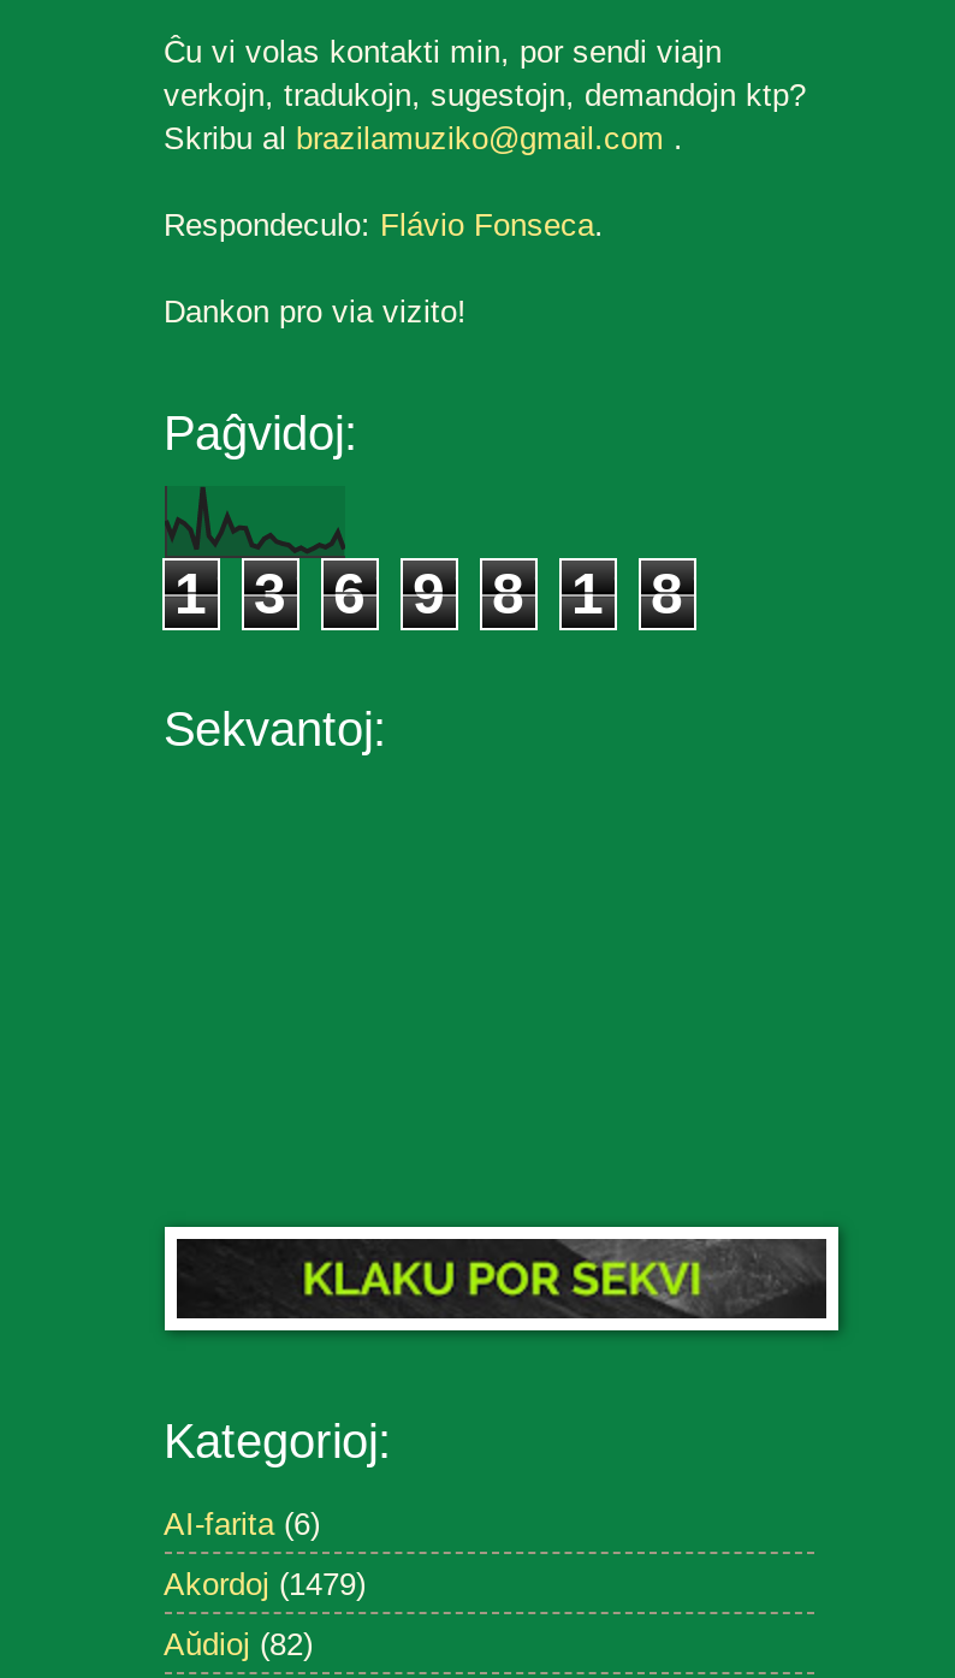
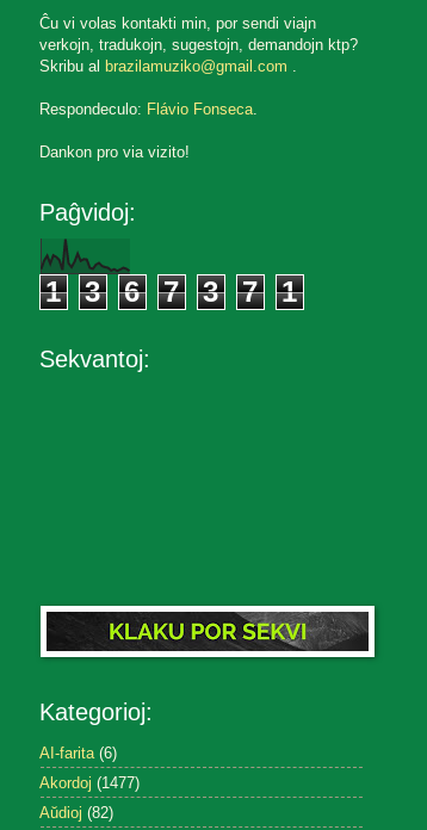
- 9
- 8
+ 7
+ 3
+ 7

- 8

- Akordoj (1479)
+ Akordoj (1477)
